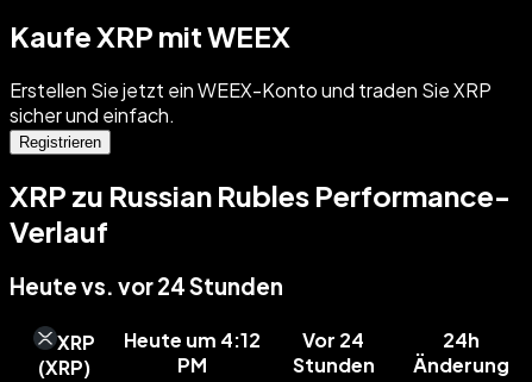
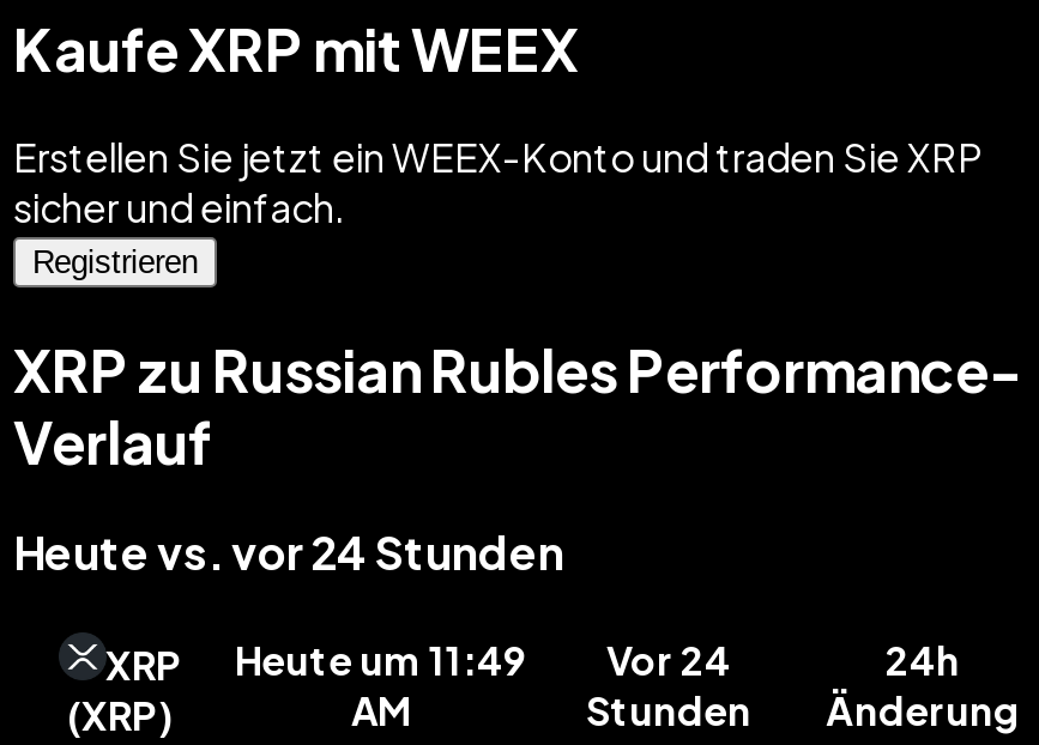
- Heute um 4:12
- PM
+ Heute um 11:49
+ AM
